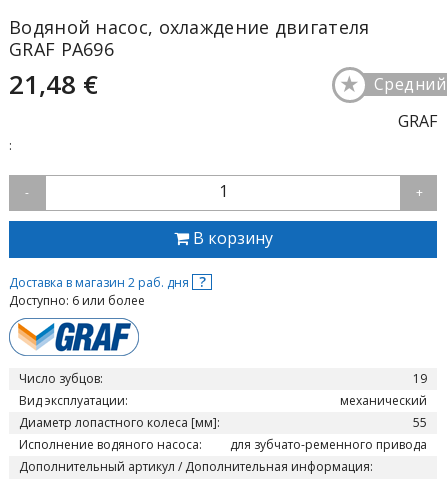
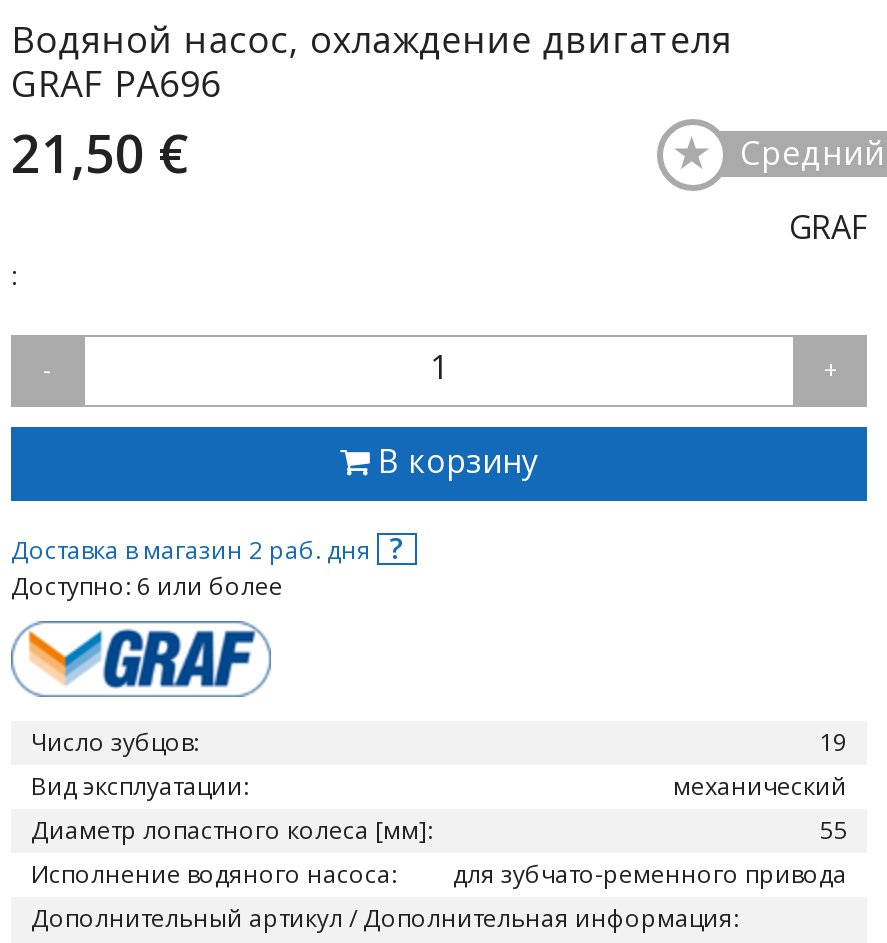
- 21,48 €
+ 21,50 €
